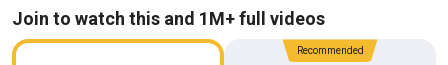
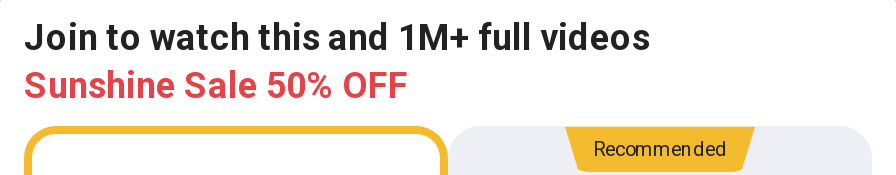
+ Sunshine Sale 50% OFF
